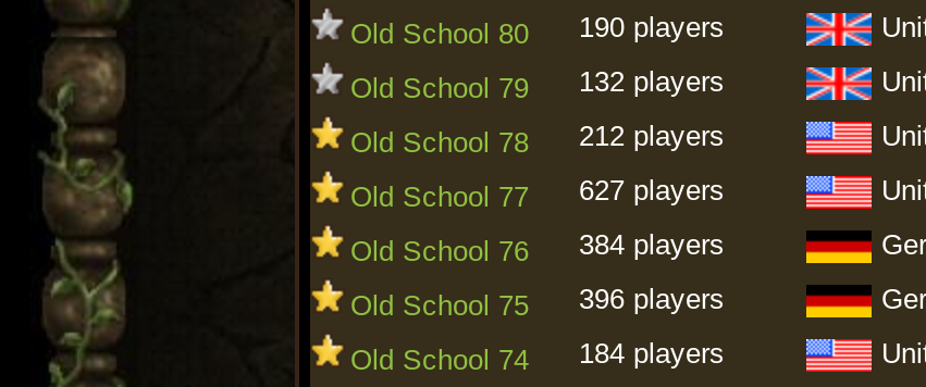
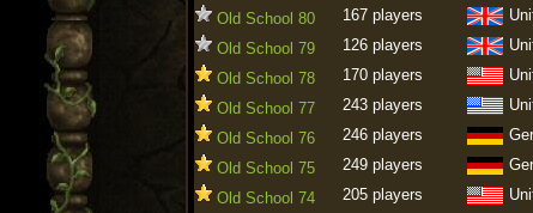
- Old School 80 190 players
+ Old School 80 167 players

- Old School 79 132 players
+ Old School 79 126 players

- Old School 78 212 players
+ Old School 78 170 players

- Old School 77 627 players
+ Old School 77 243 players

- Old School 76 384 players
+ Old School 76 246 players

- Old School 75 396 players
+ Old School 75 249 players

- Old School 74 184 players
+ Old School 74 205 players
